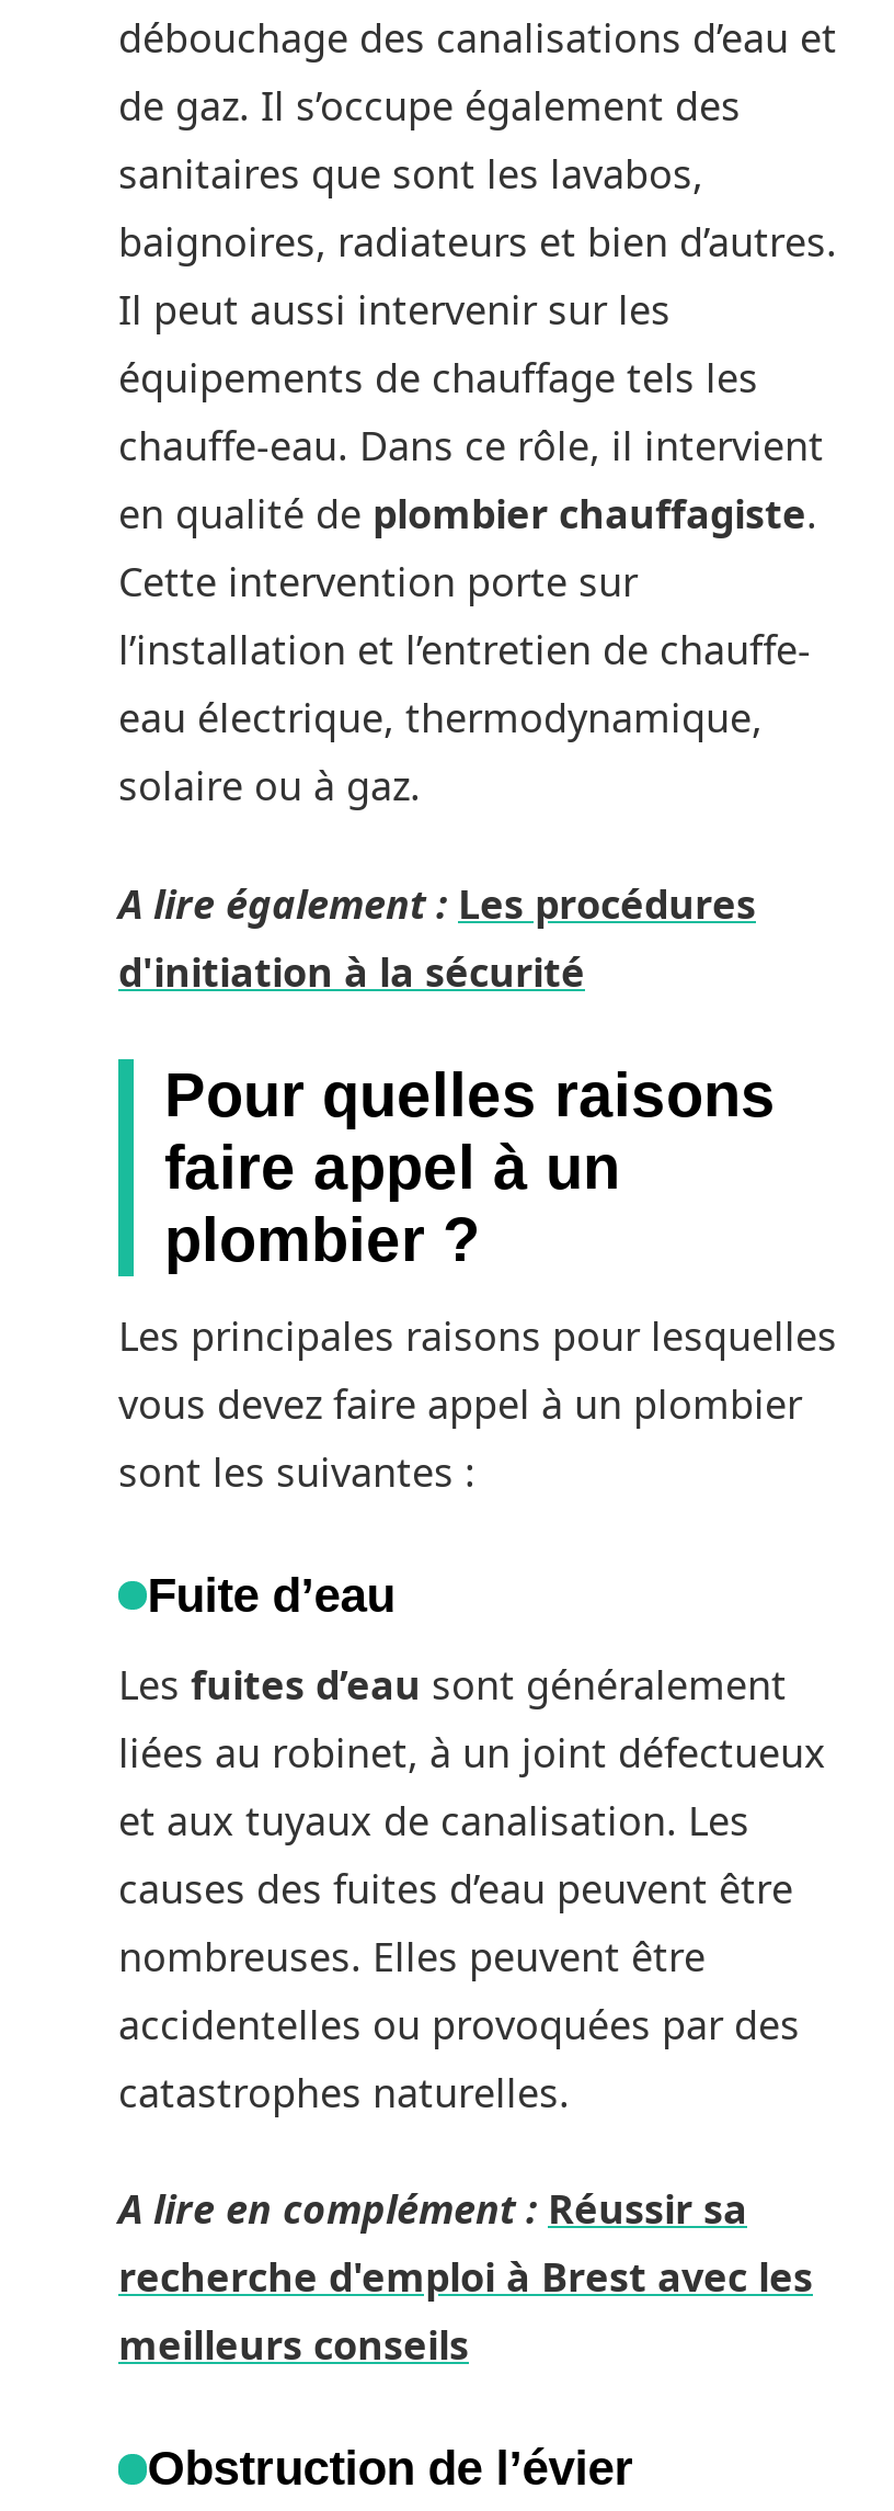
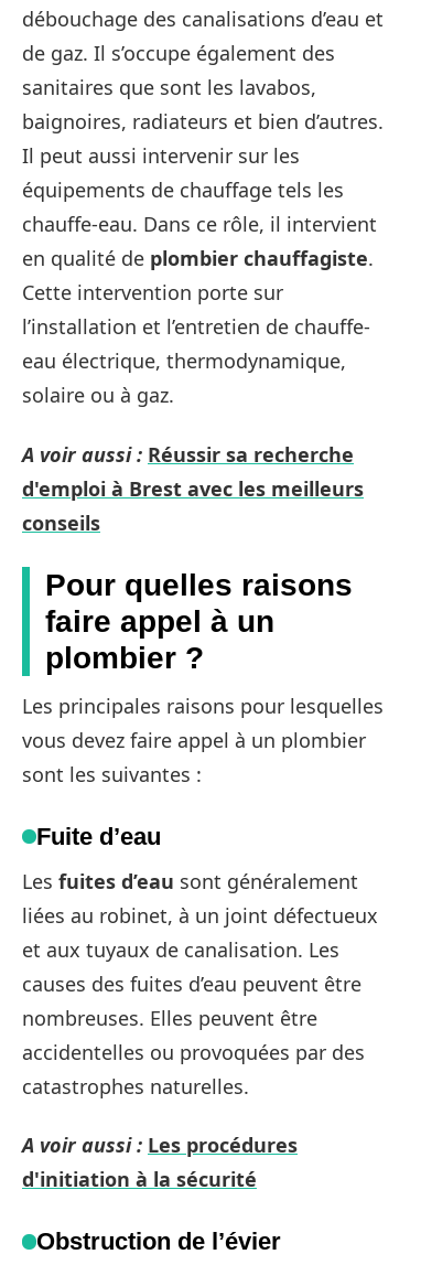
- A lire également : Les procédures
+ A voir aussi : Réussir sa recherche
+ d'emploi à Brest avec les meilleurs
+ conseils

moved down: d'initiation à la sécurité

moved down: Pour quelles raisons | faire appel à un | plombier ? | ... | accidentelles ou provoquées par des | catastrophes naturelles.

- A lire en complément : Réussir sa
- recherche d'emploi à Brest avec les
- meilleurs conseils
+ A voir aussi : Les procédures
